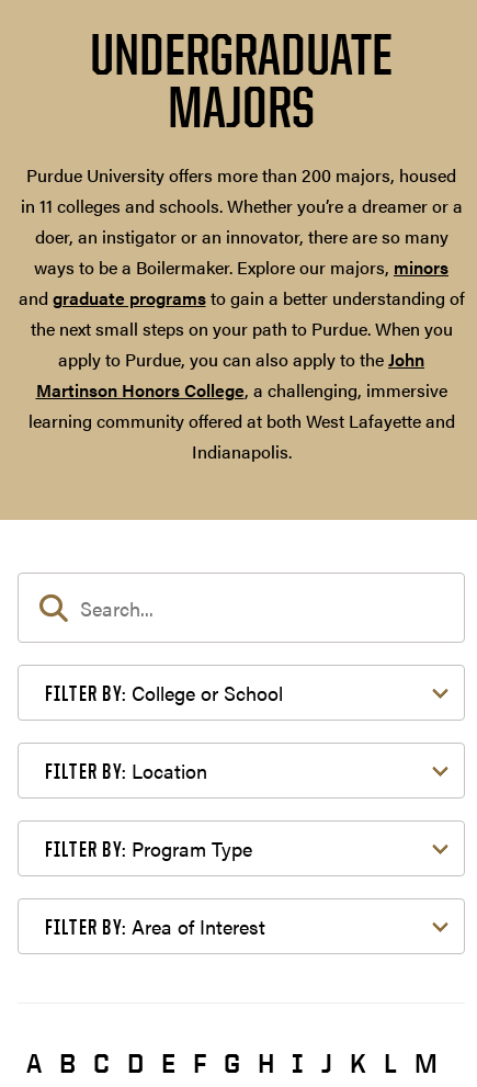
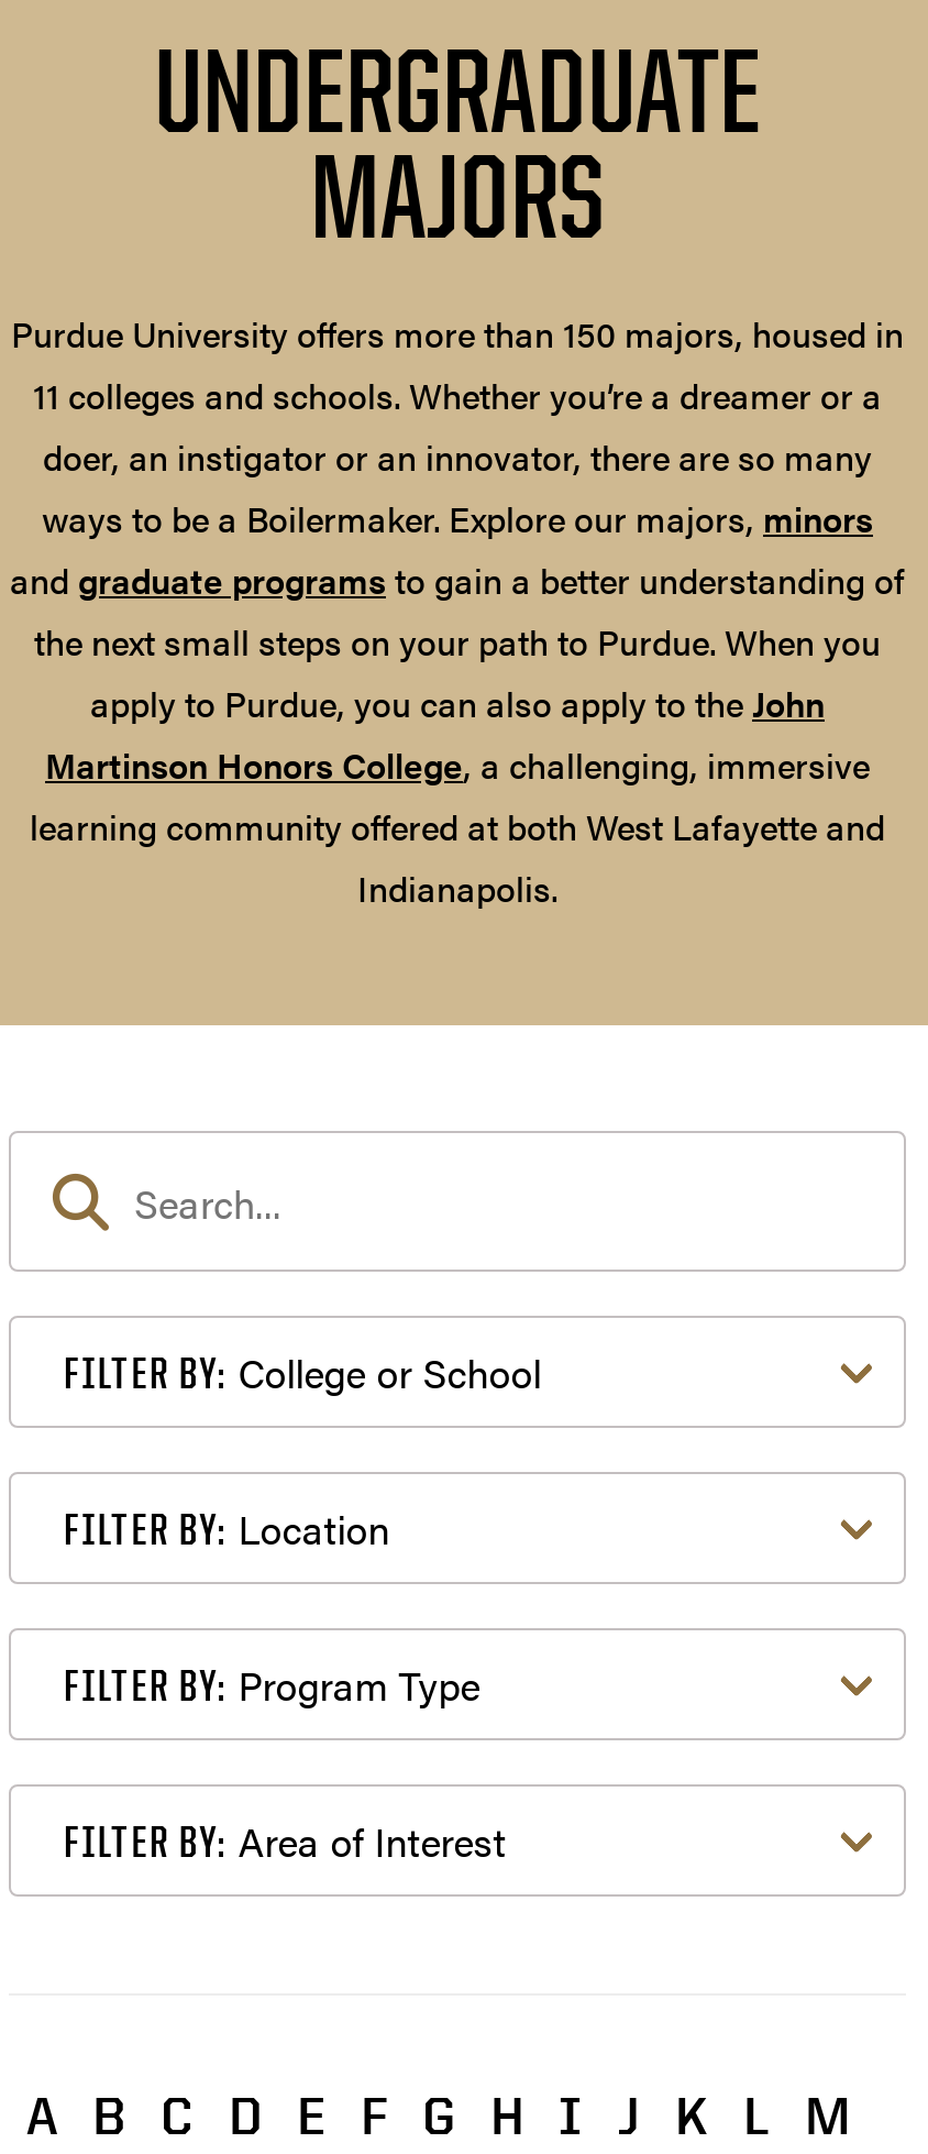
- Purdue University offers more than 200 majors, housed
- in 11 colleges and schools. Whether you’re a dreamer or a
+ Purdue University offers more than 150 majors, housed in
+ 11 colleges and schools. Whether you’re a dreamer or a
